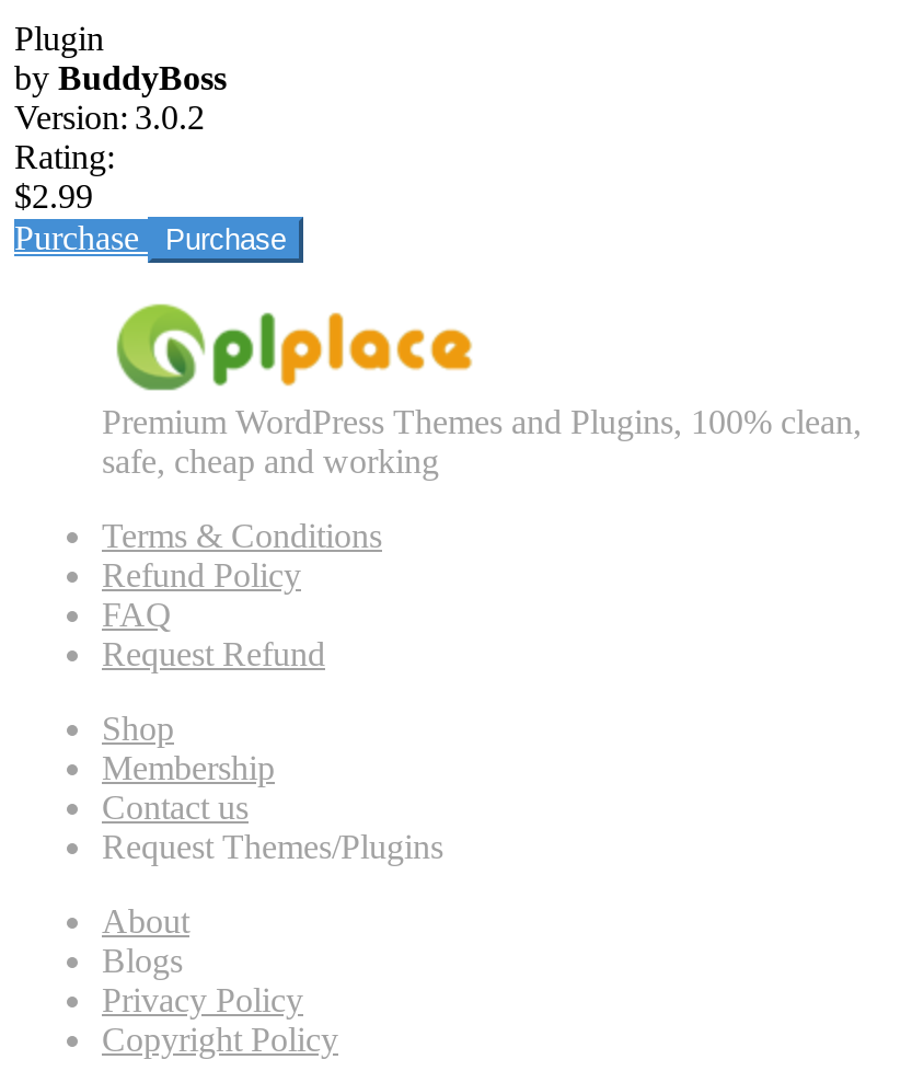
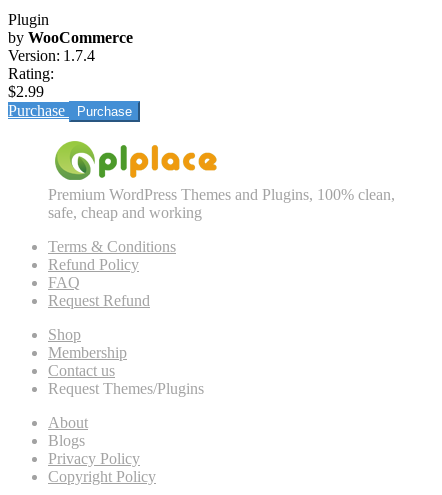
- by BuddyBoss
+ by WooCommerce

- Version: 3.0.2
+ Version: 1.7.4
